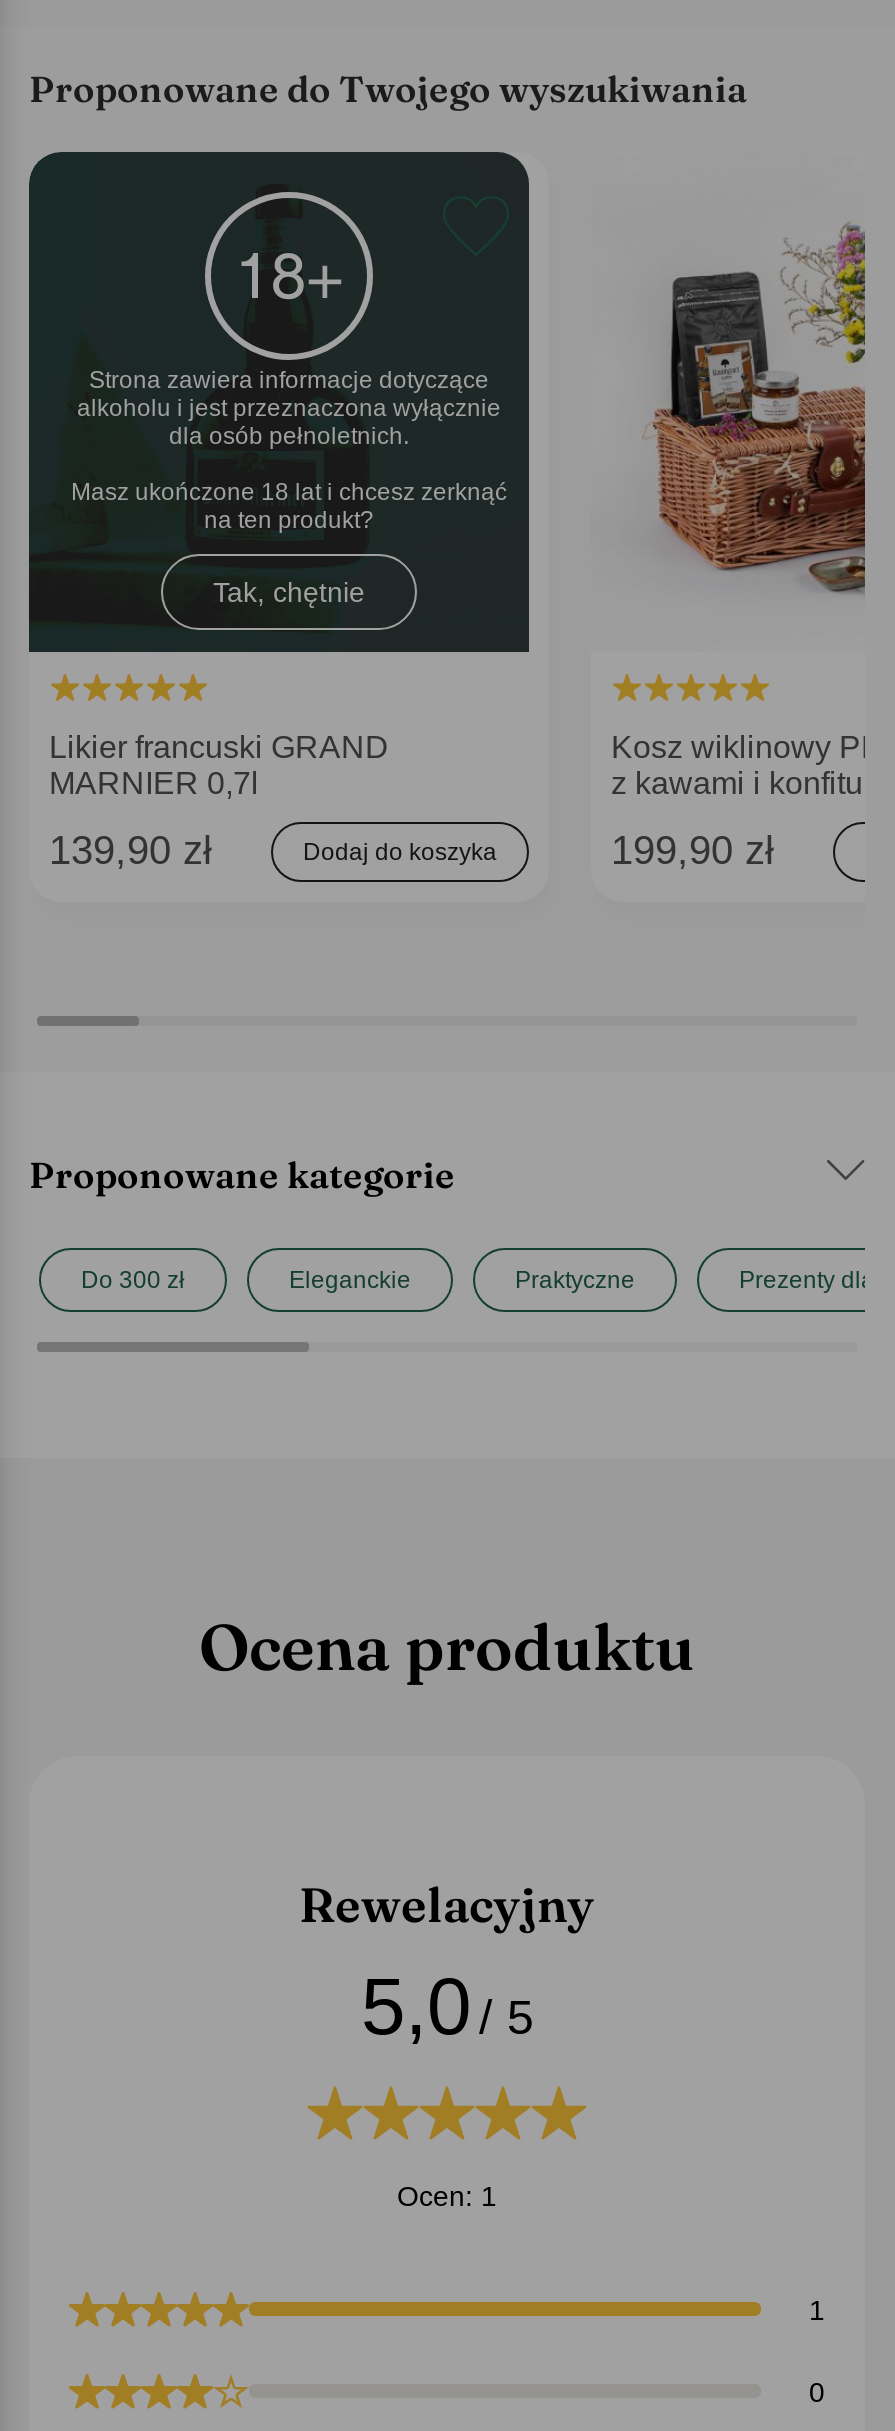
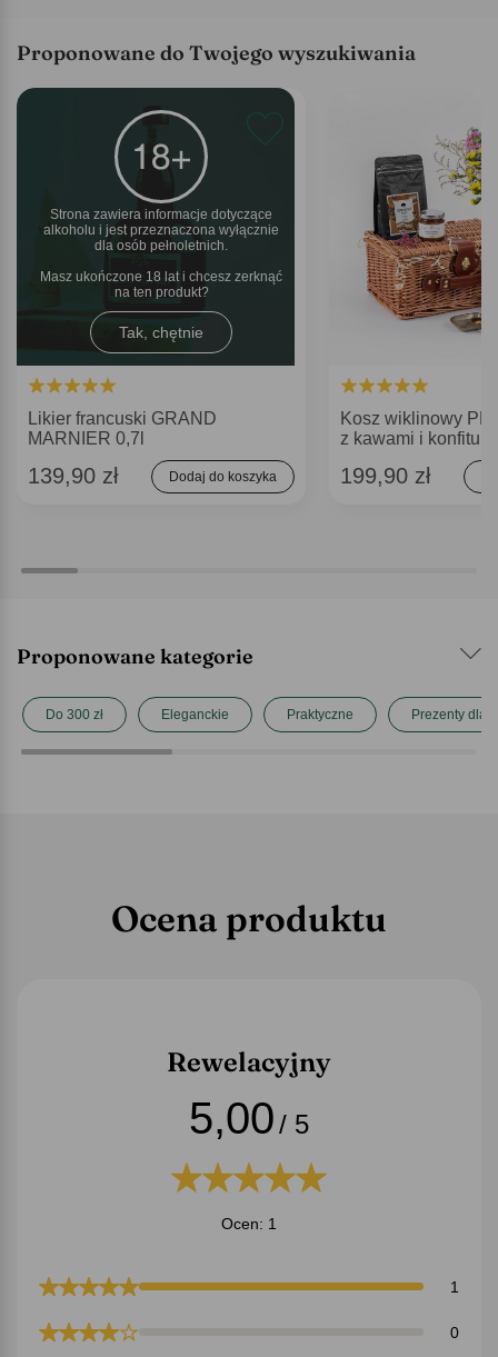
- 5,0 / 5
+ 5,00 / 5
